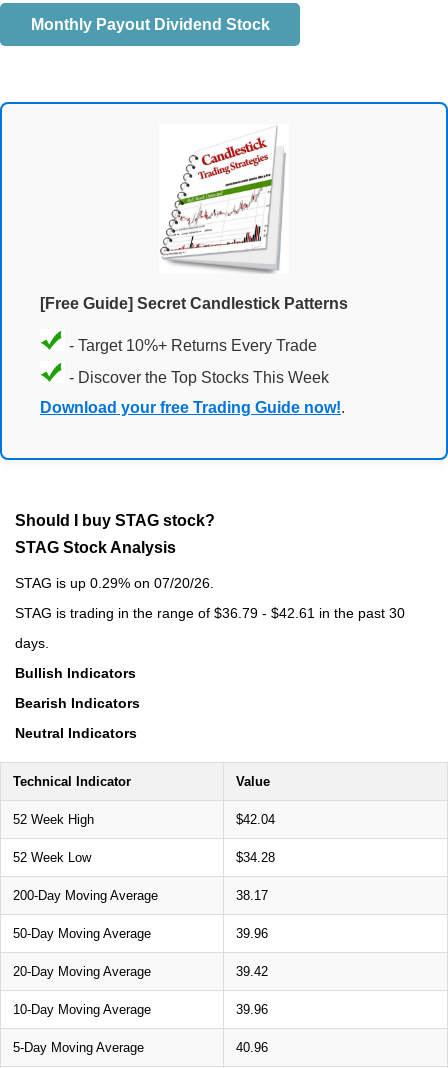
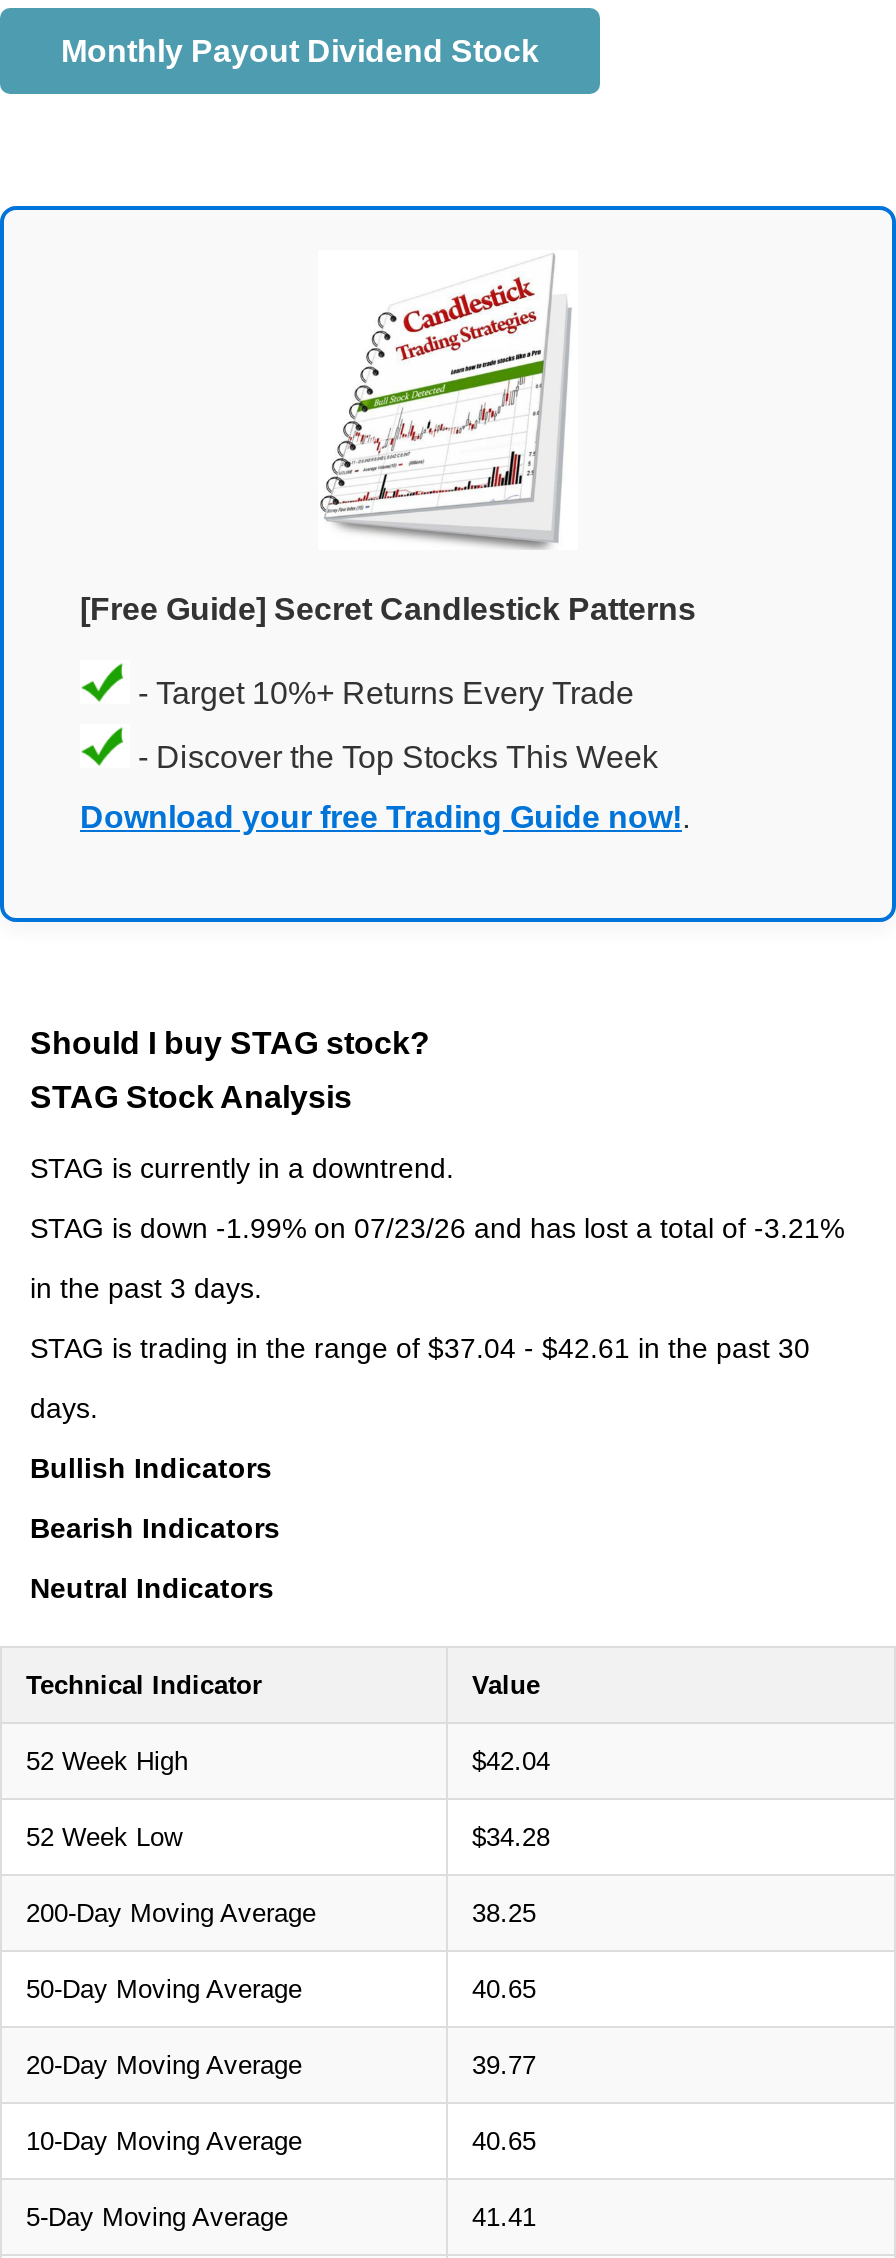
- STAG is up 0.29% on 07/20/26.
- STAG is trading in the range of $36.79 - $42.61 in the past 30
+ STAG is currently in a downtrend.
+ STAG is down -1.99% on 07/23/26 and has lost a total of -3.21%
+ in the past 3 days.
+ STAG is trading in the range of $37.04 - $42.61 in the past 30

- 38.17
+ 38.25

- 39.96
+ 40.65

- 39.42
+ 39.77

- 39.96
+ 40.65

- 40.96
+ 41.41
